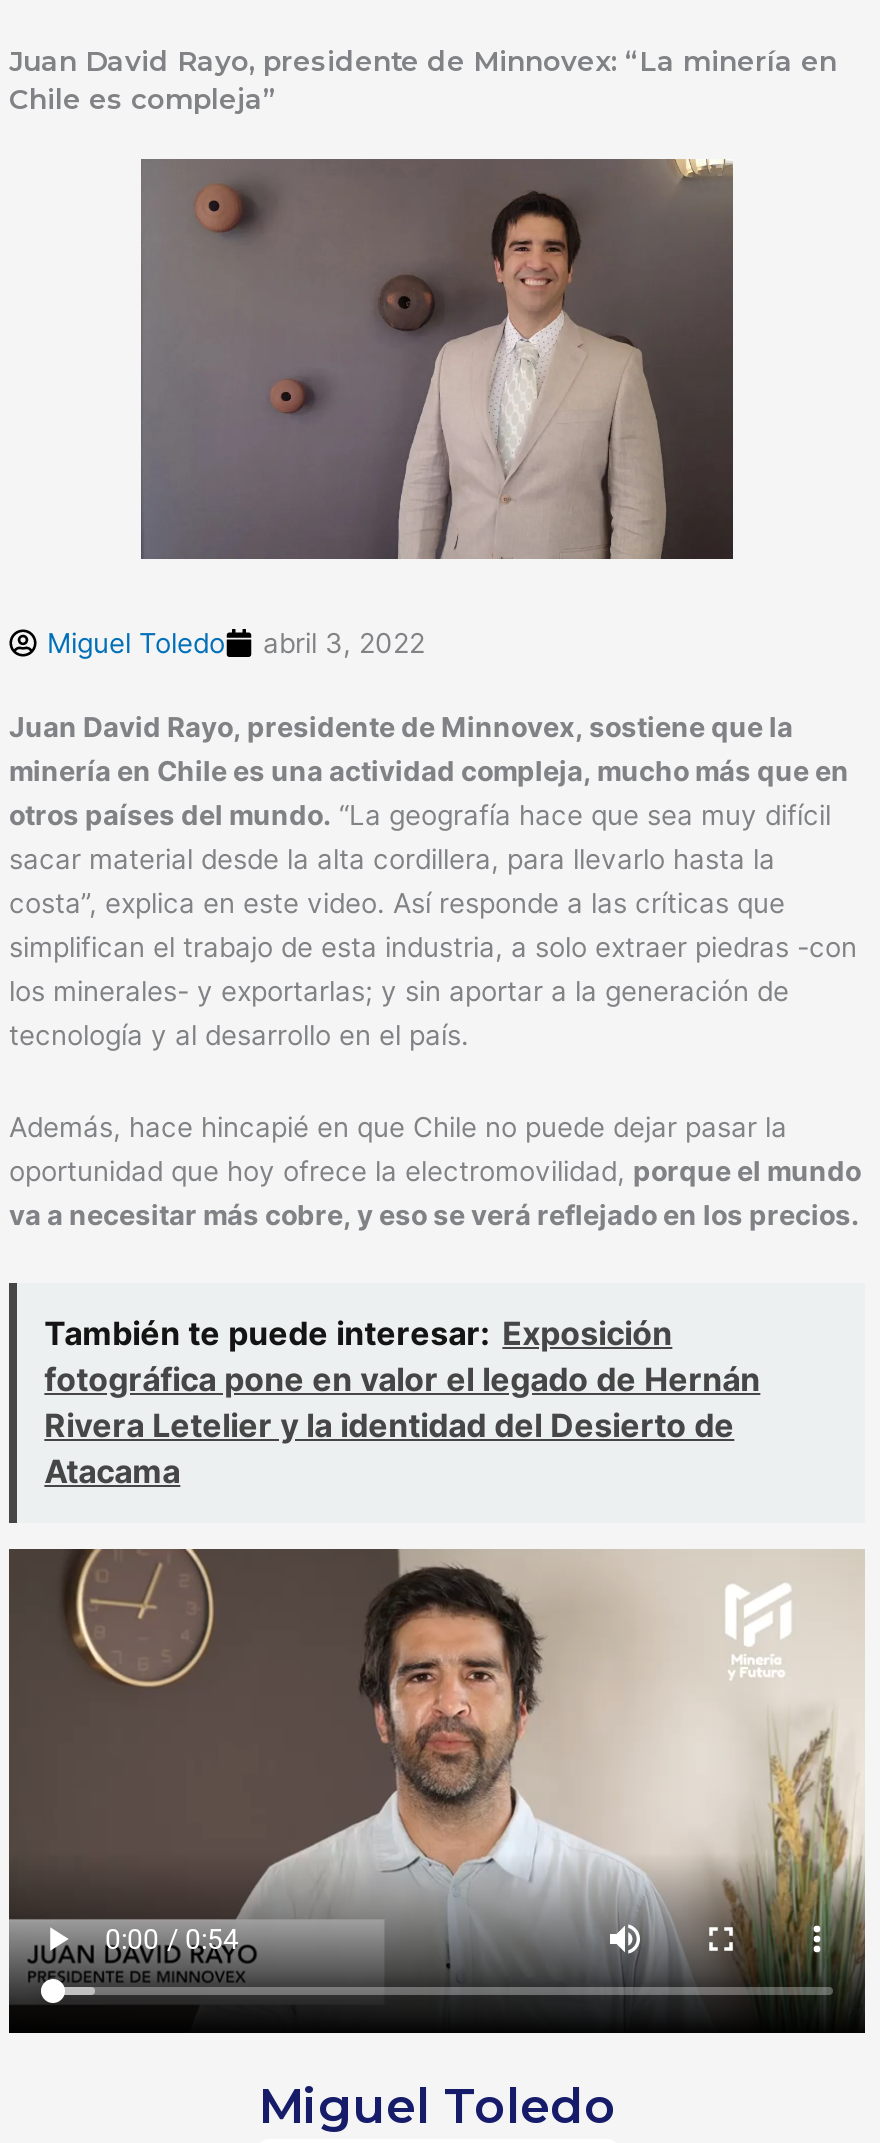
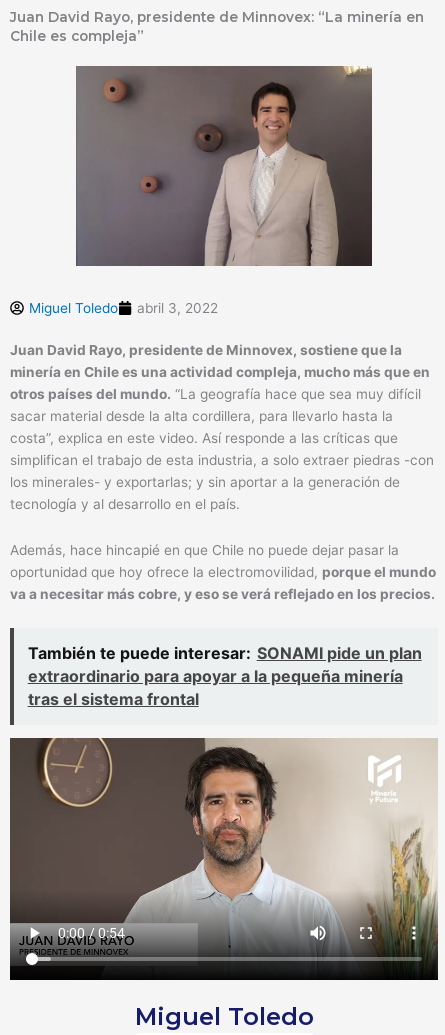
- También te puede interesar: Exposición
- fotográfica pone en valor el legado de Hernán
- Rivera Letelier y la identidad del Desierto de
- Atacama
+ También te puede interesar: SONAMI pide un plan
+ extraordinario para apoyar a la pequeña minería
+ tras el sistema frontal
